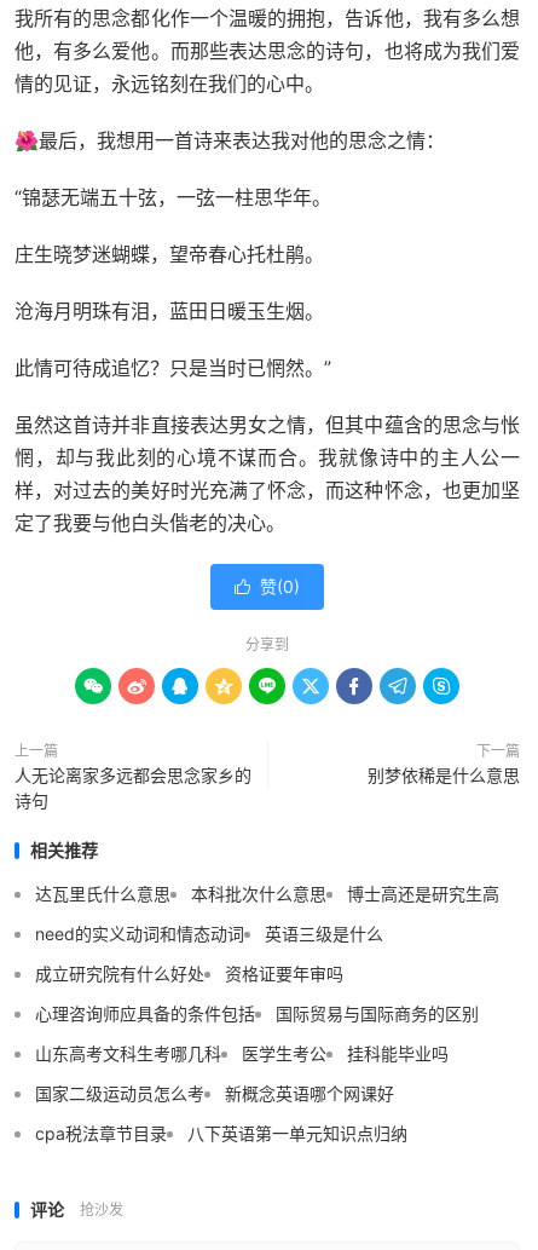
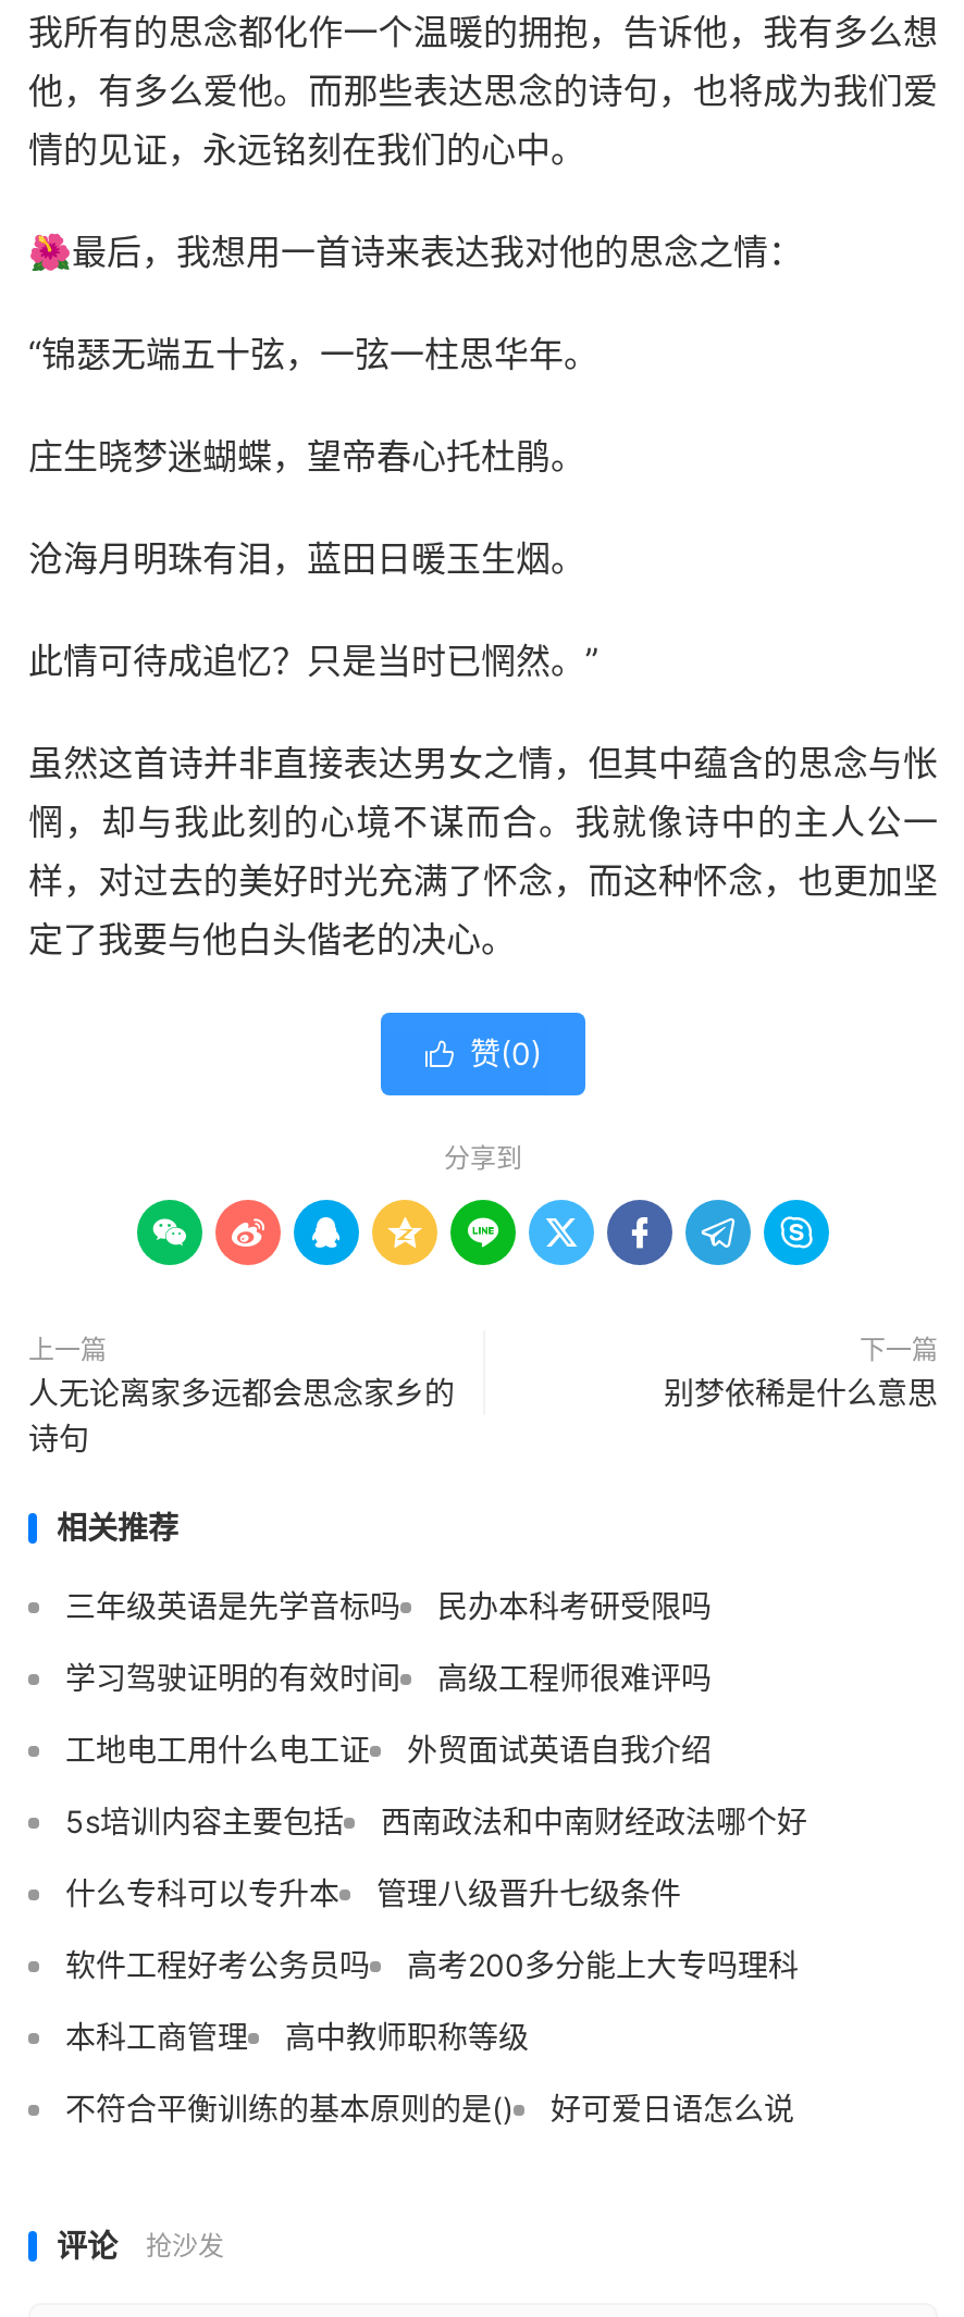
- 达瓦里氏什么意思
- 本科批次什么意思
- 博士高还是研究生高
- need的实义动词和情态动词
- 英语三级是什么
- 成立研究院有什么好处
- 资格证要年审吗
- 心理咨询师应具备的条件包括
- 国际贸易与国际商务的区别
- 山东高考文科生考哪几科
- 医学生考公
- 挂科能毕业吗
- 国家二级运动员怎么考
- 新概念英语哪个网课好
- cpa税法章节目录
- 八下英语第一单元知识点归纳
+ 三年级英语是先学音标吗
+ 民办本科考研受限吗
+ 学习驾驶证明的有效时间
+ 高级工程师很难评吗
+ 工地电工用什么电工证
+ 外贸面试英语自我介绍
+ 5s培训内容主要包括
+ 西南政法和中南财经政法哪个好
+ 什么专科可以专升本
+ 管理八级晋升七级条件
+ 软件工程好考公务员吗
+ 高考200多分能上大专吗理科
+ 本科工商管理
+ 高中教师职称等级
+ 不符合平衡训练的基本原则的是()
+ 好可爱日语怎么说
